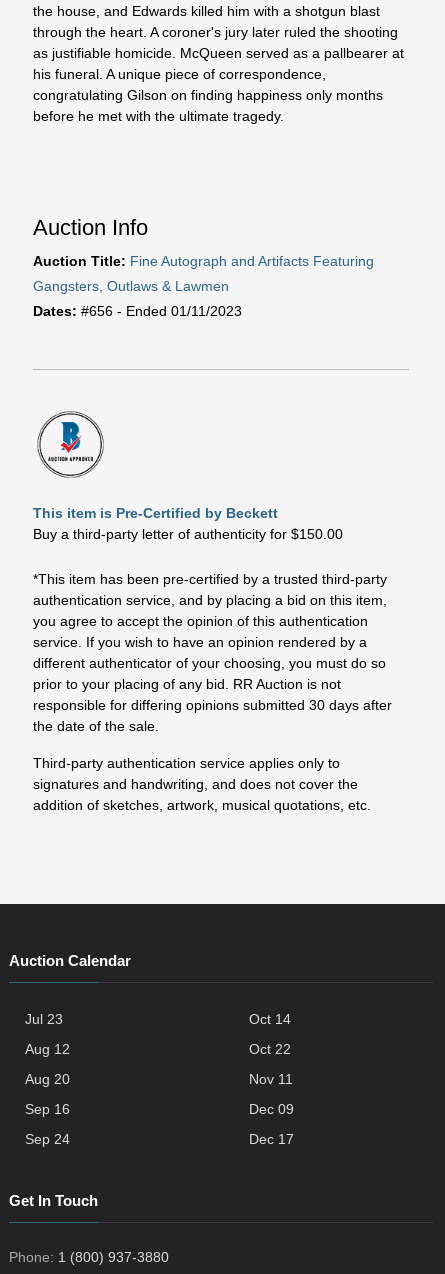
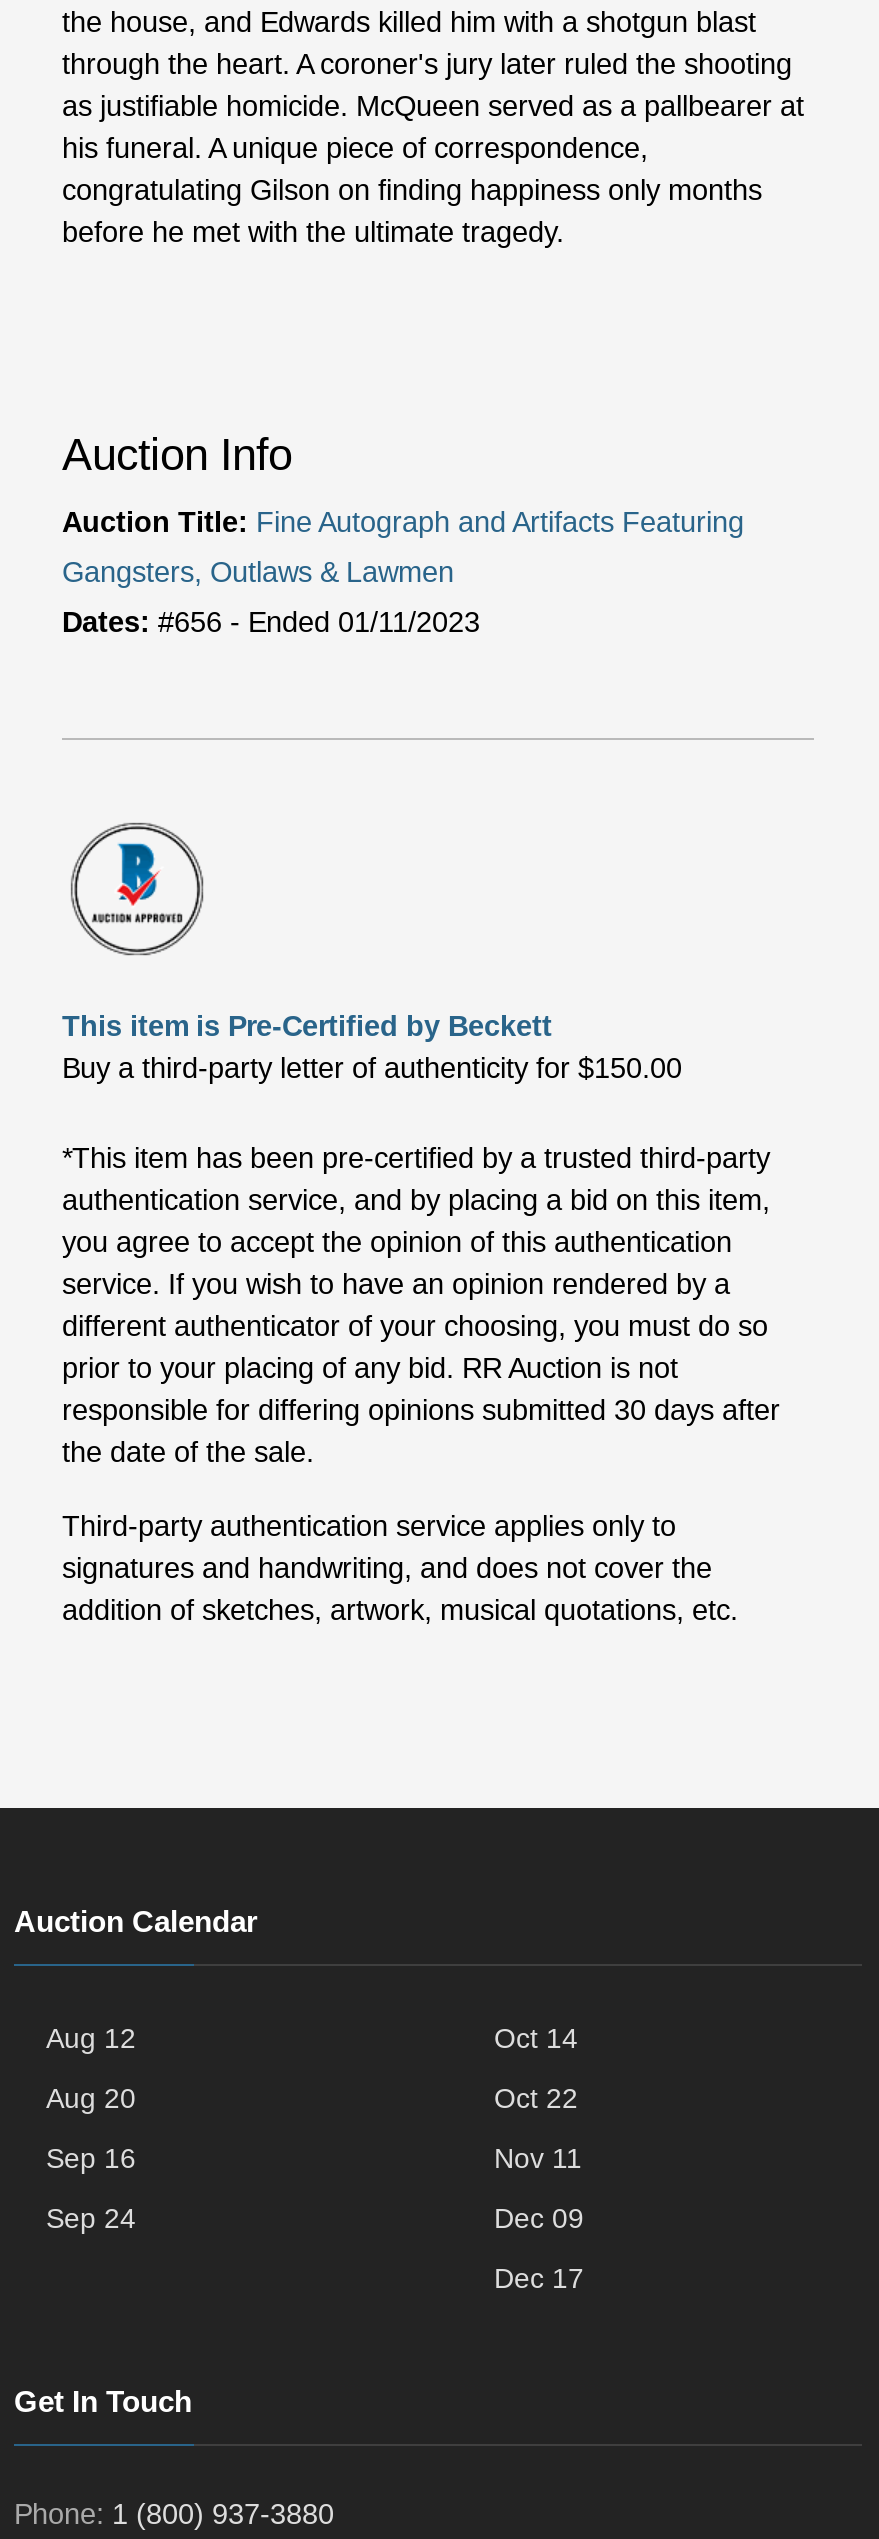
- Jul 23

moved up: Aug 12 | Aug 20 | Sep 16 | Sep 24
